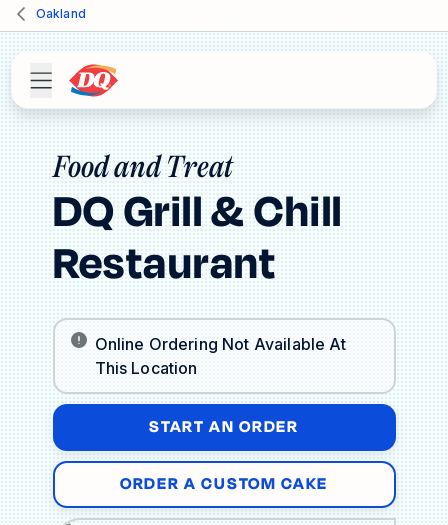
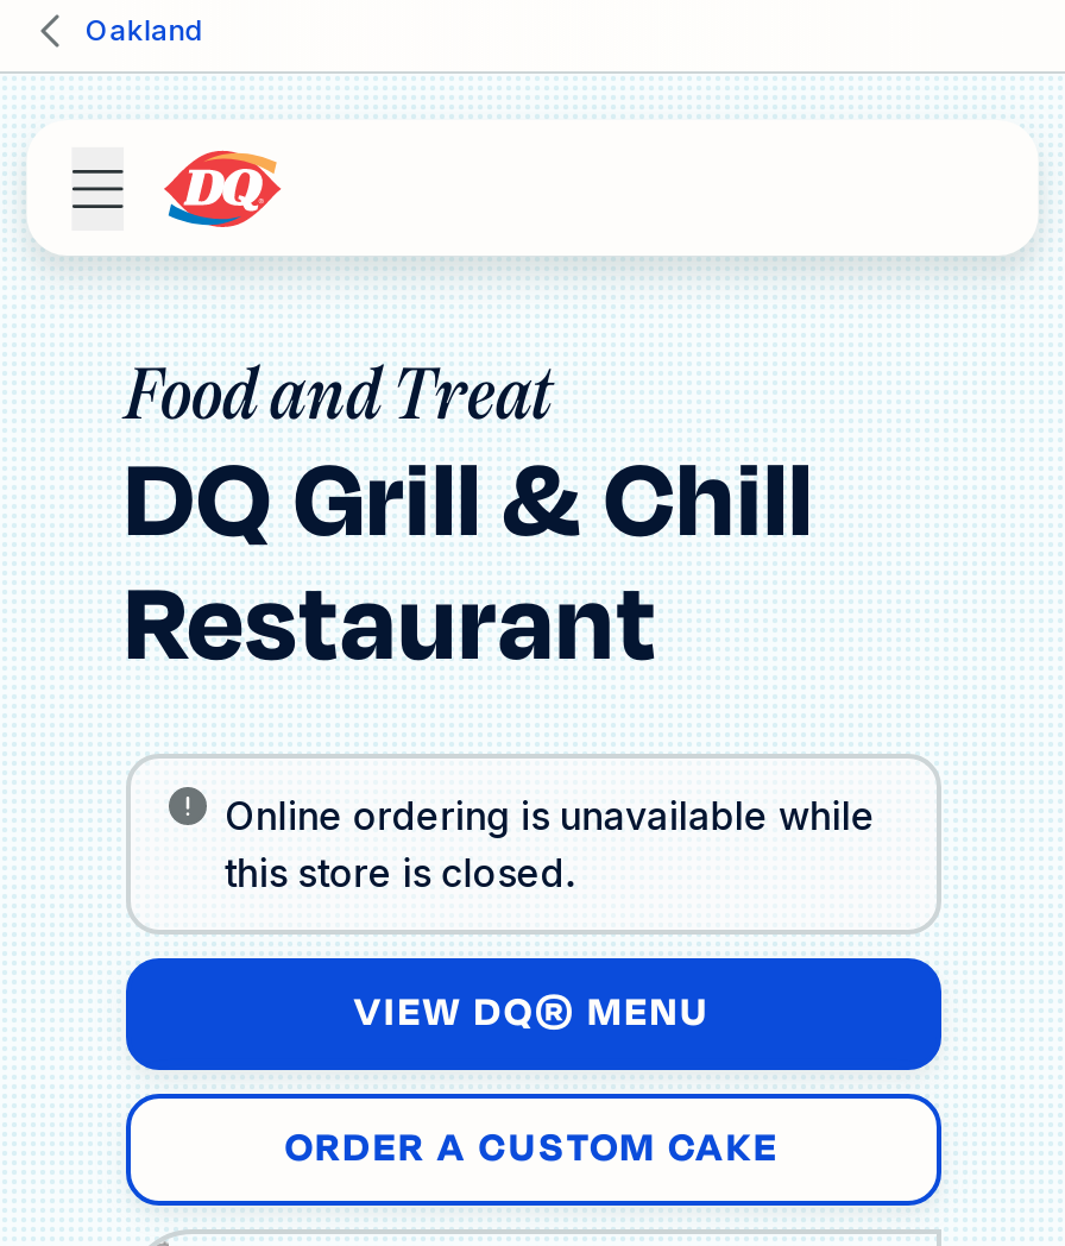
- Online Ordering Not Available At
- This Location
+ Online ordering is unavailable while
+ this store is closed.

- START AN ORDER
+ VIEW DQ® MENU
